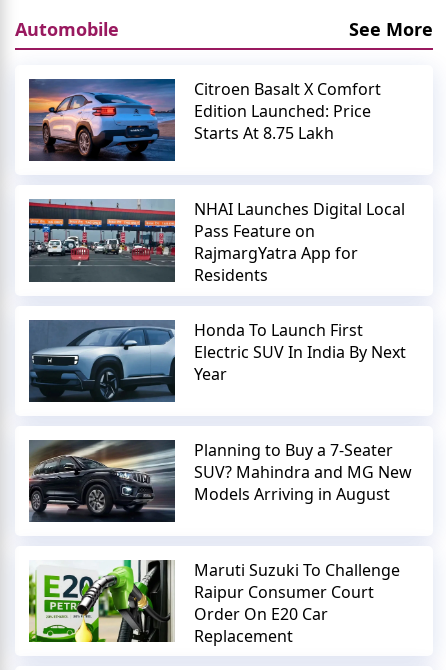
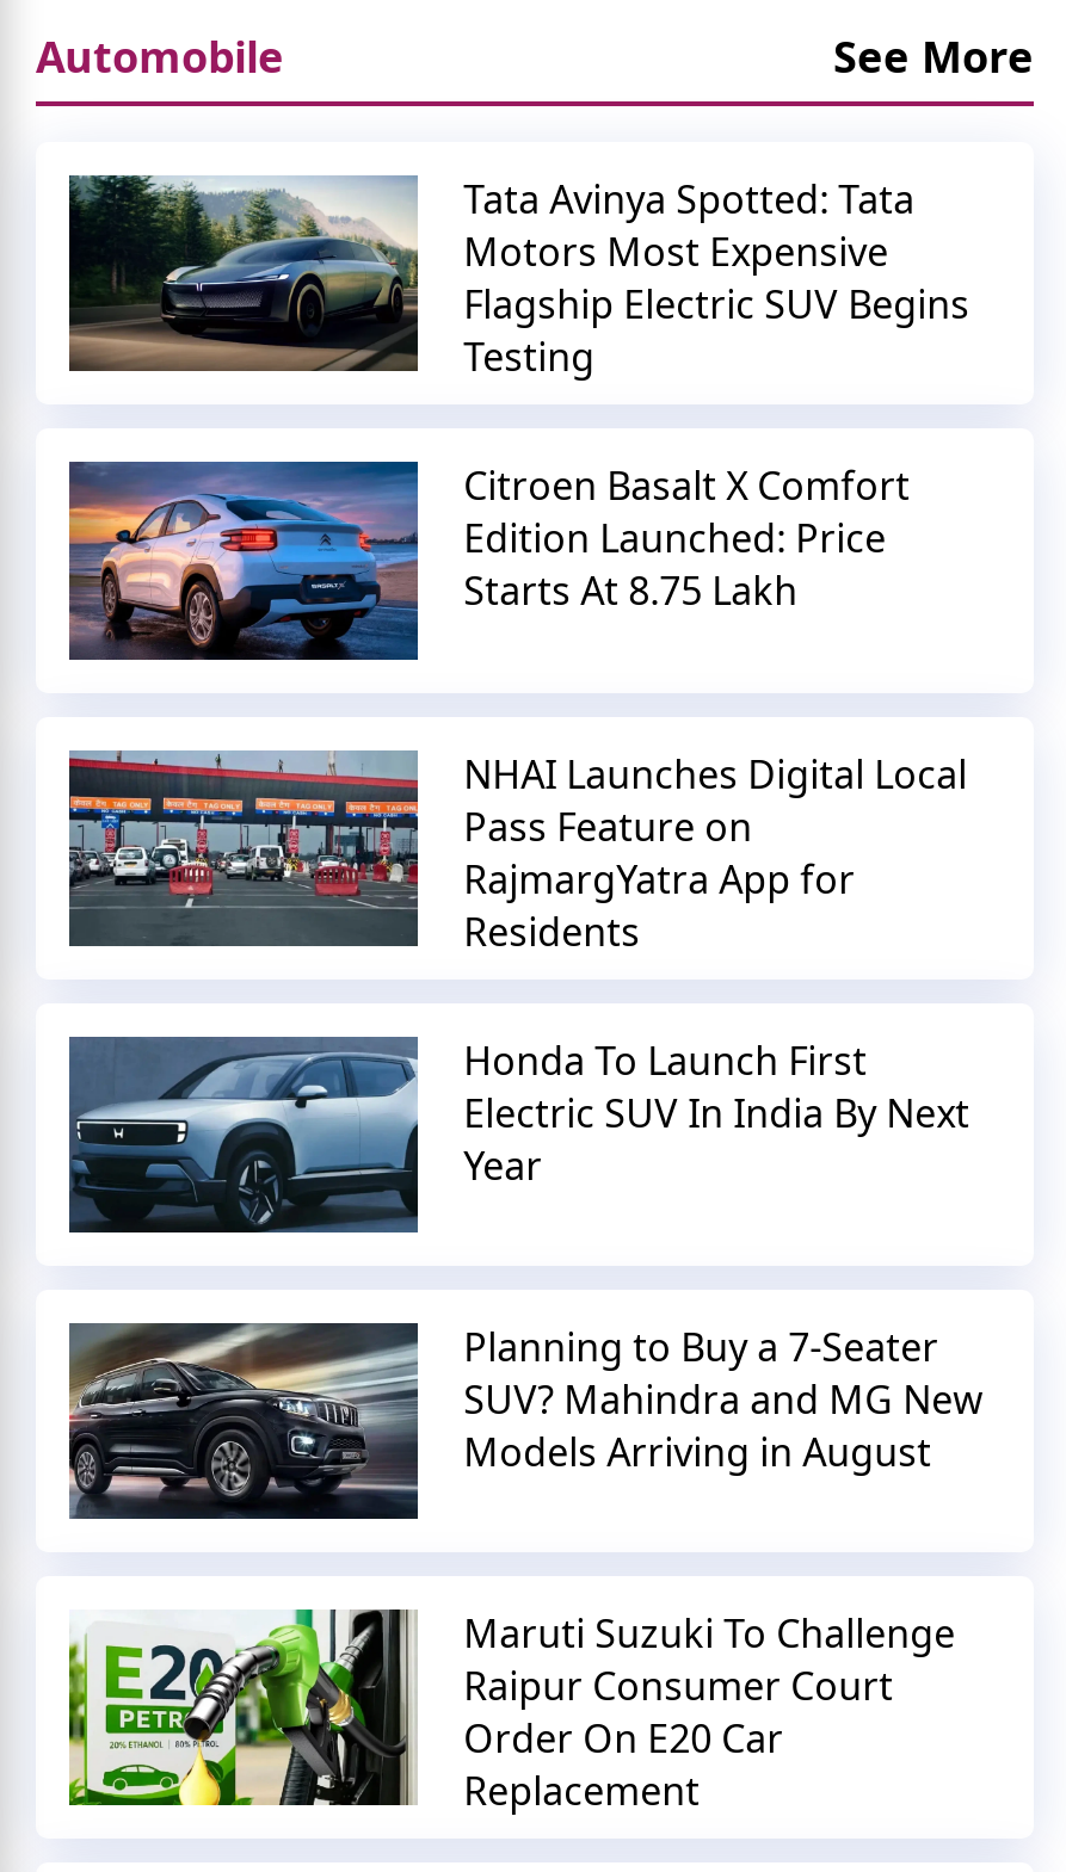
+ [image]
+ Tata Avinya Spotted: Tata
+ Motors Most Expensive
+ Flagship Electric SUV Begins
+ Testing
